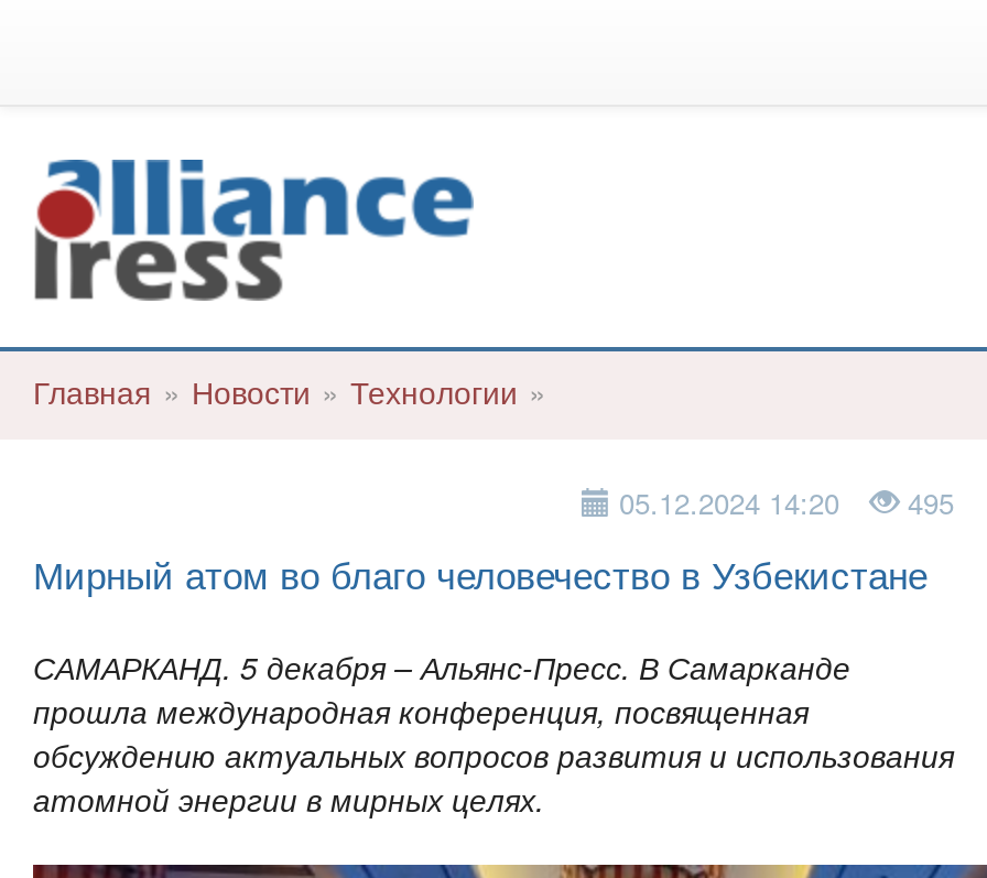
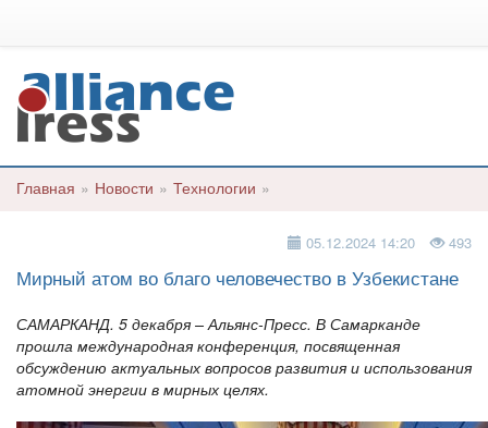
- 05.12.2024 14:20 495
+ 05.12.2024 14:20 493
